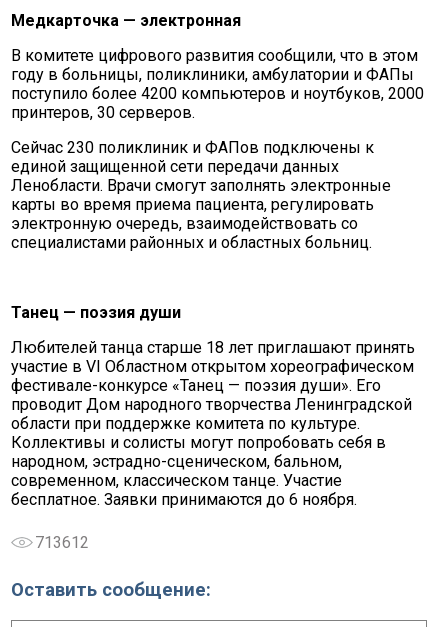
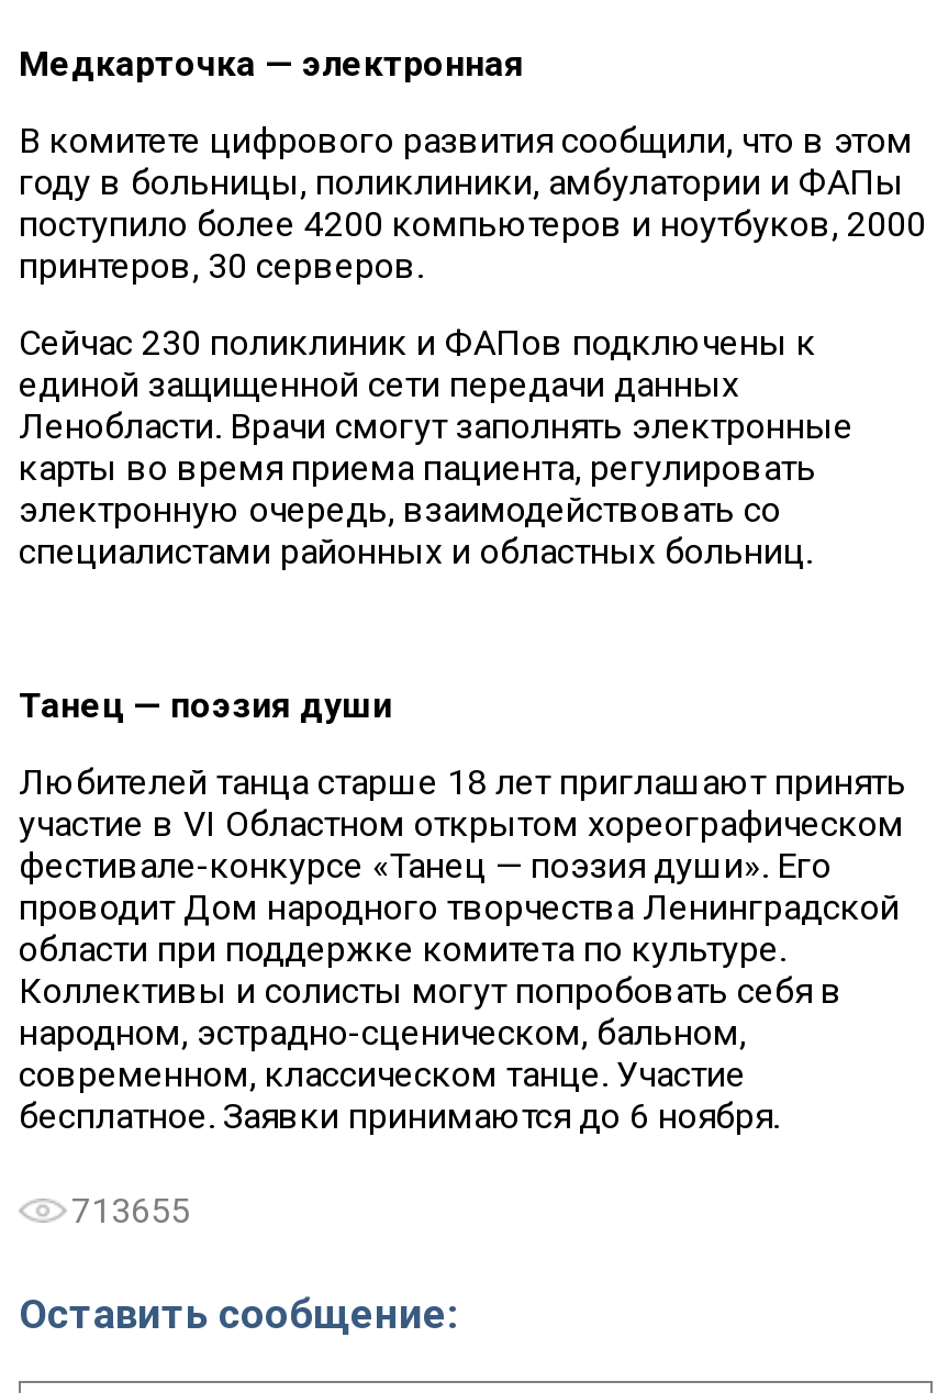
- 713612
+ 713655
